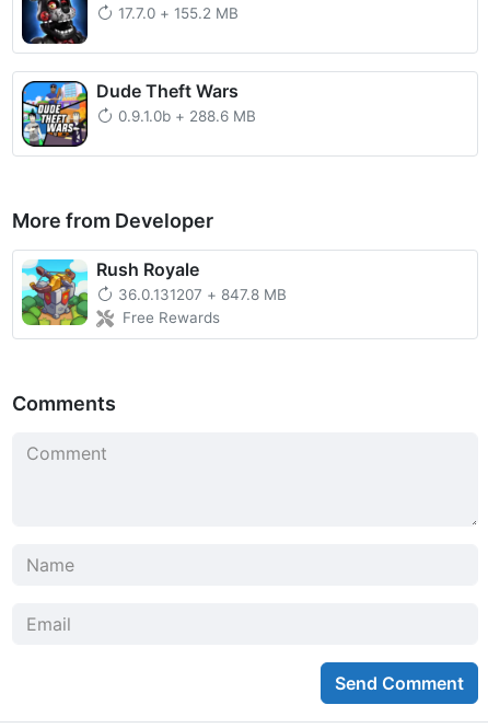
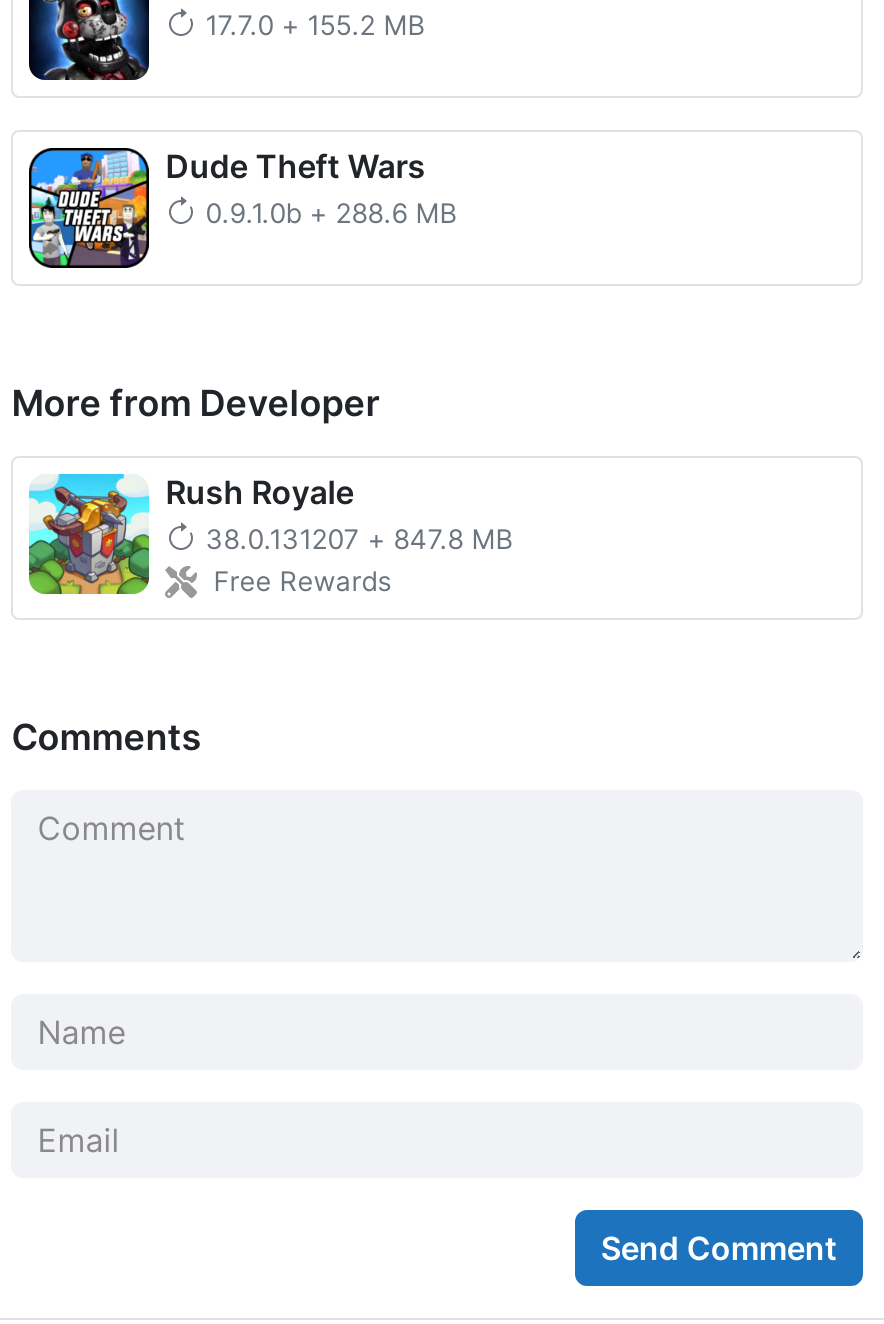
- 36.0.131207 + 847.8 MB
+ 38.0.131207 + 847.8 MB
